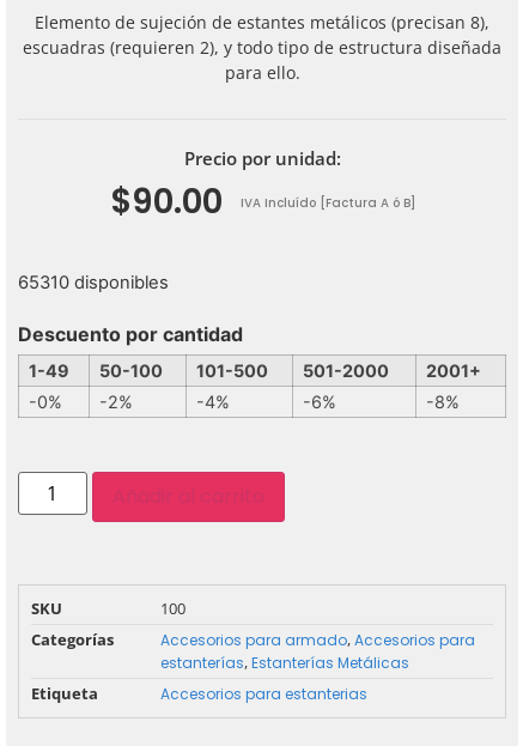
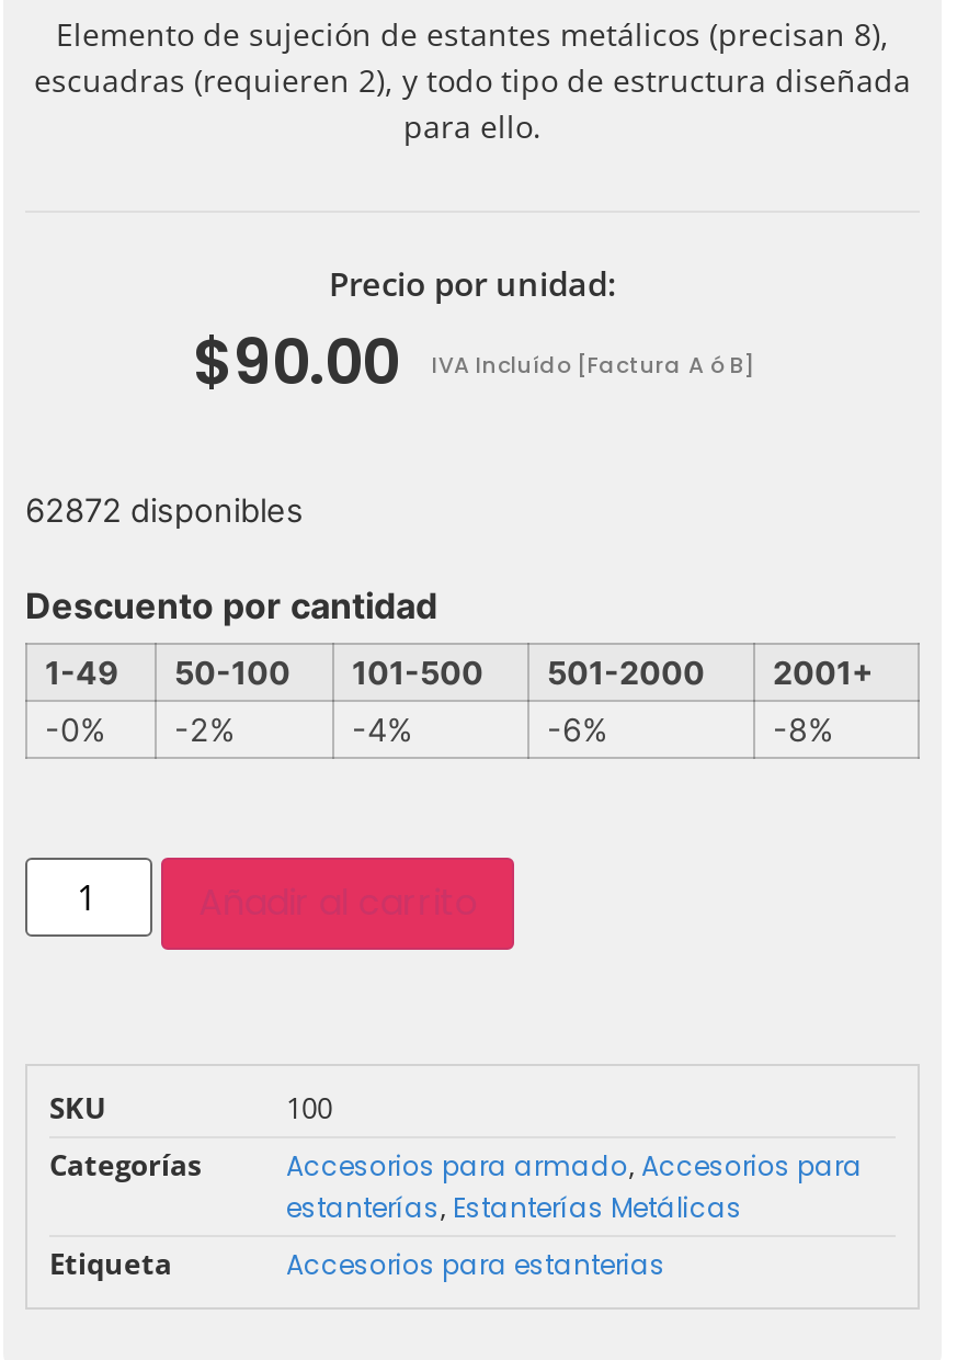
- 65310 disponibles
+ 62872 disponibles
